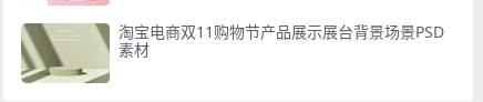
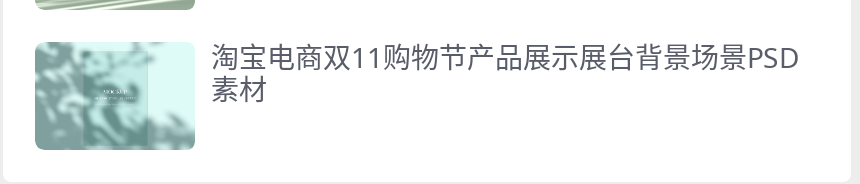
- [image]
+ [image]
